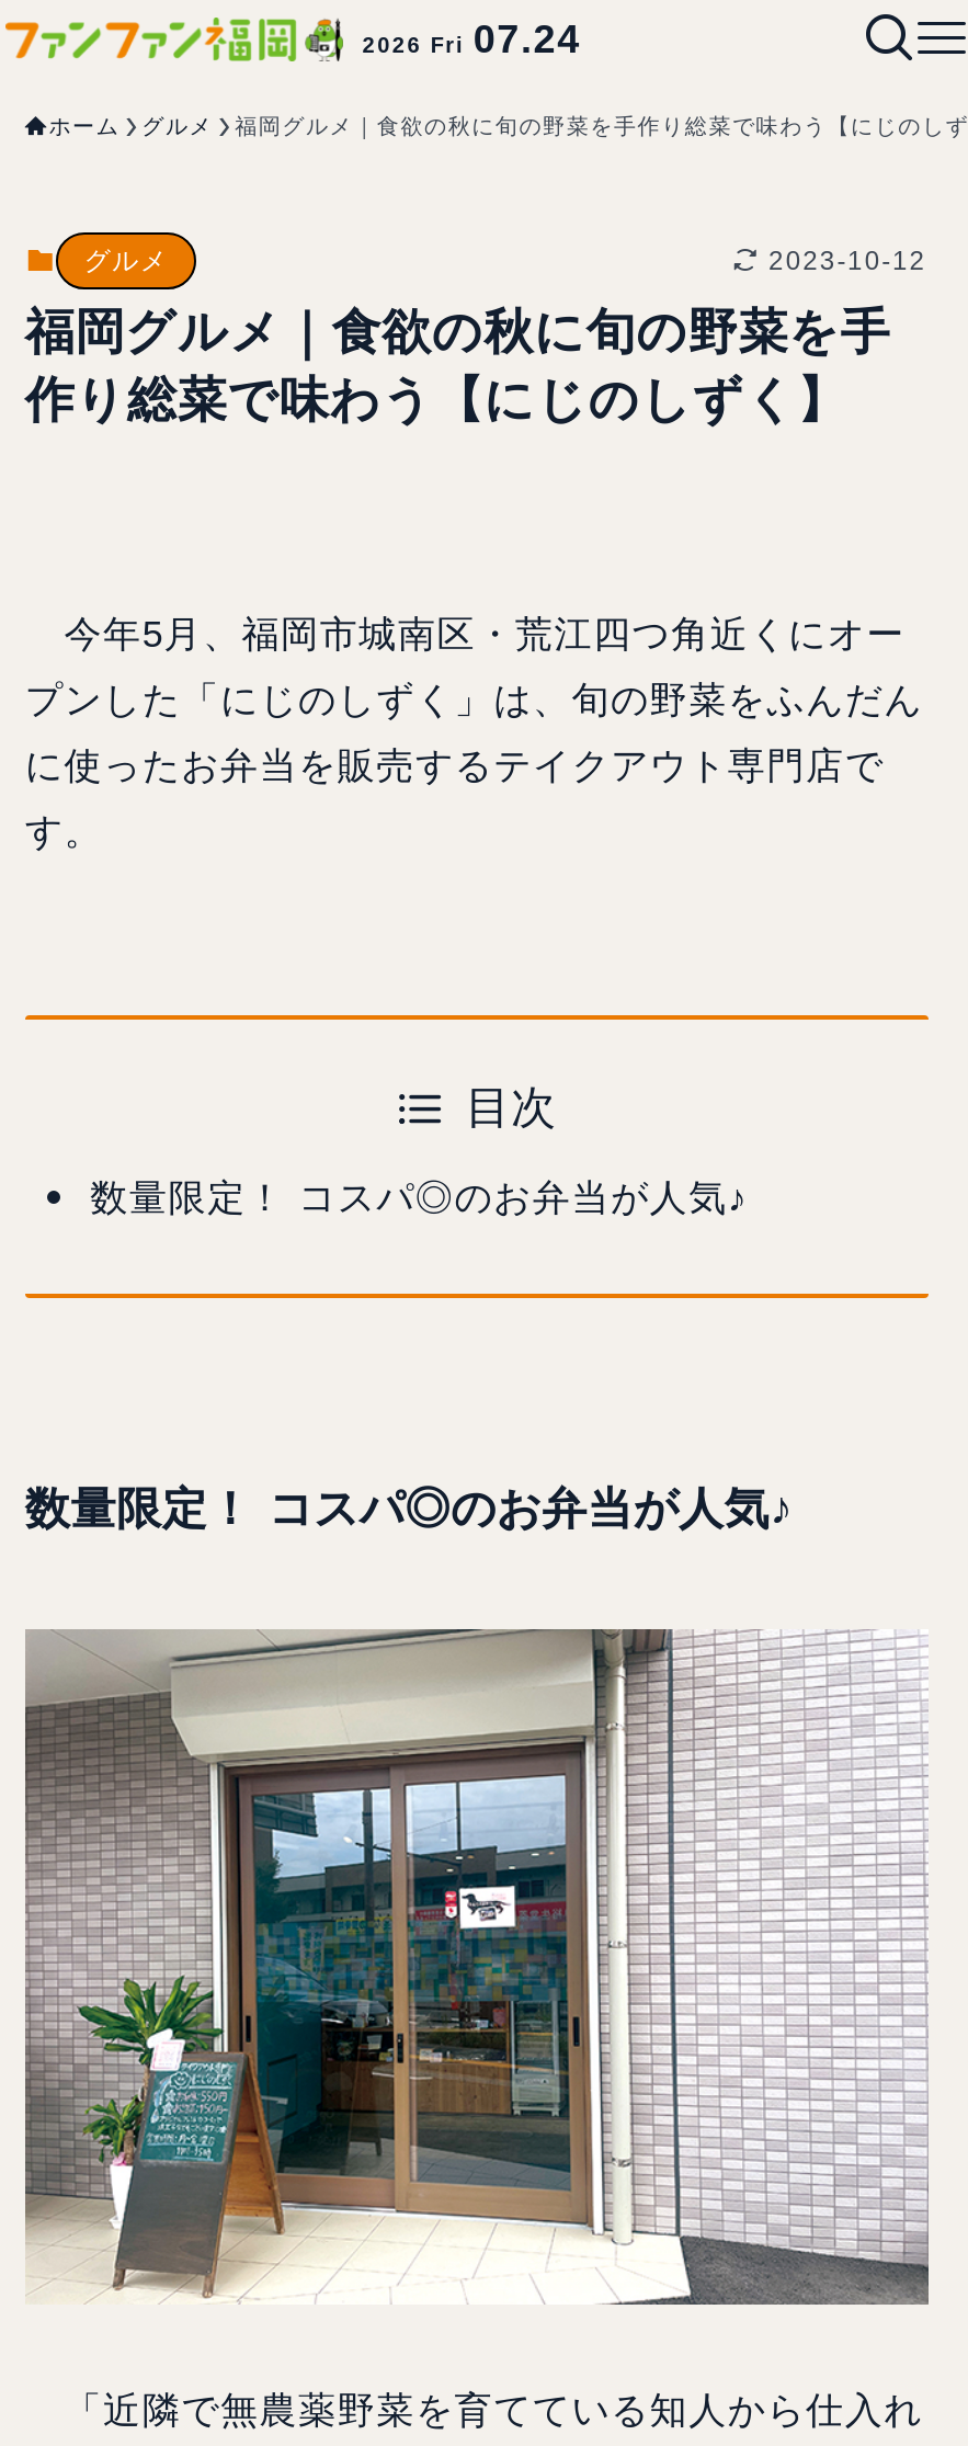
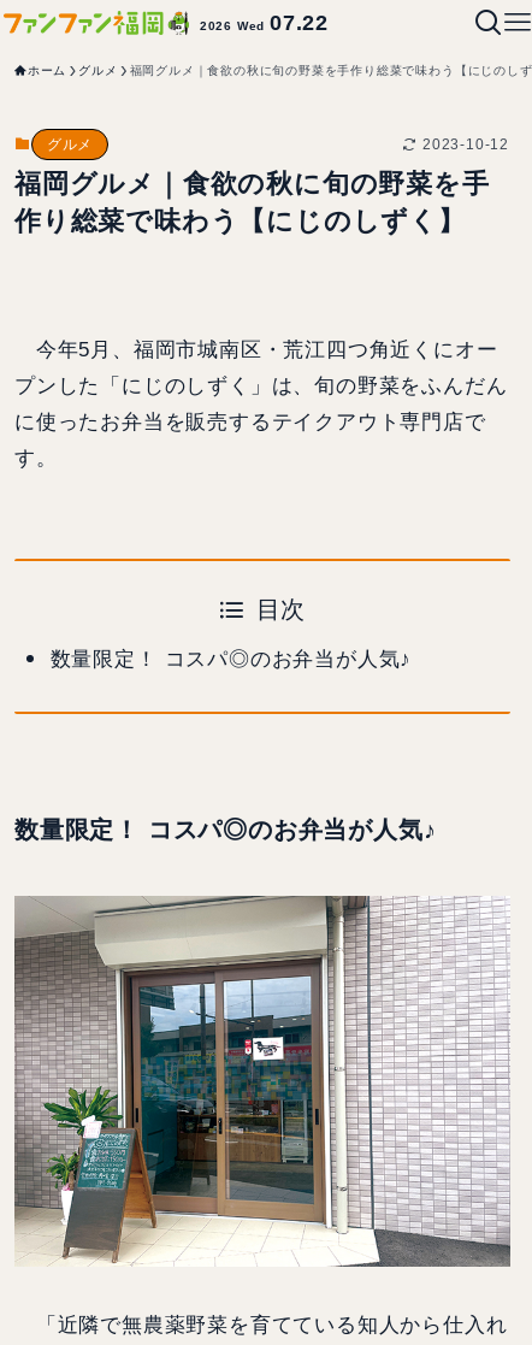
- 2026 Fri 07.24
+ 2026 Wed 07.22
